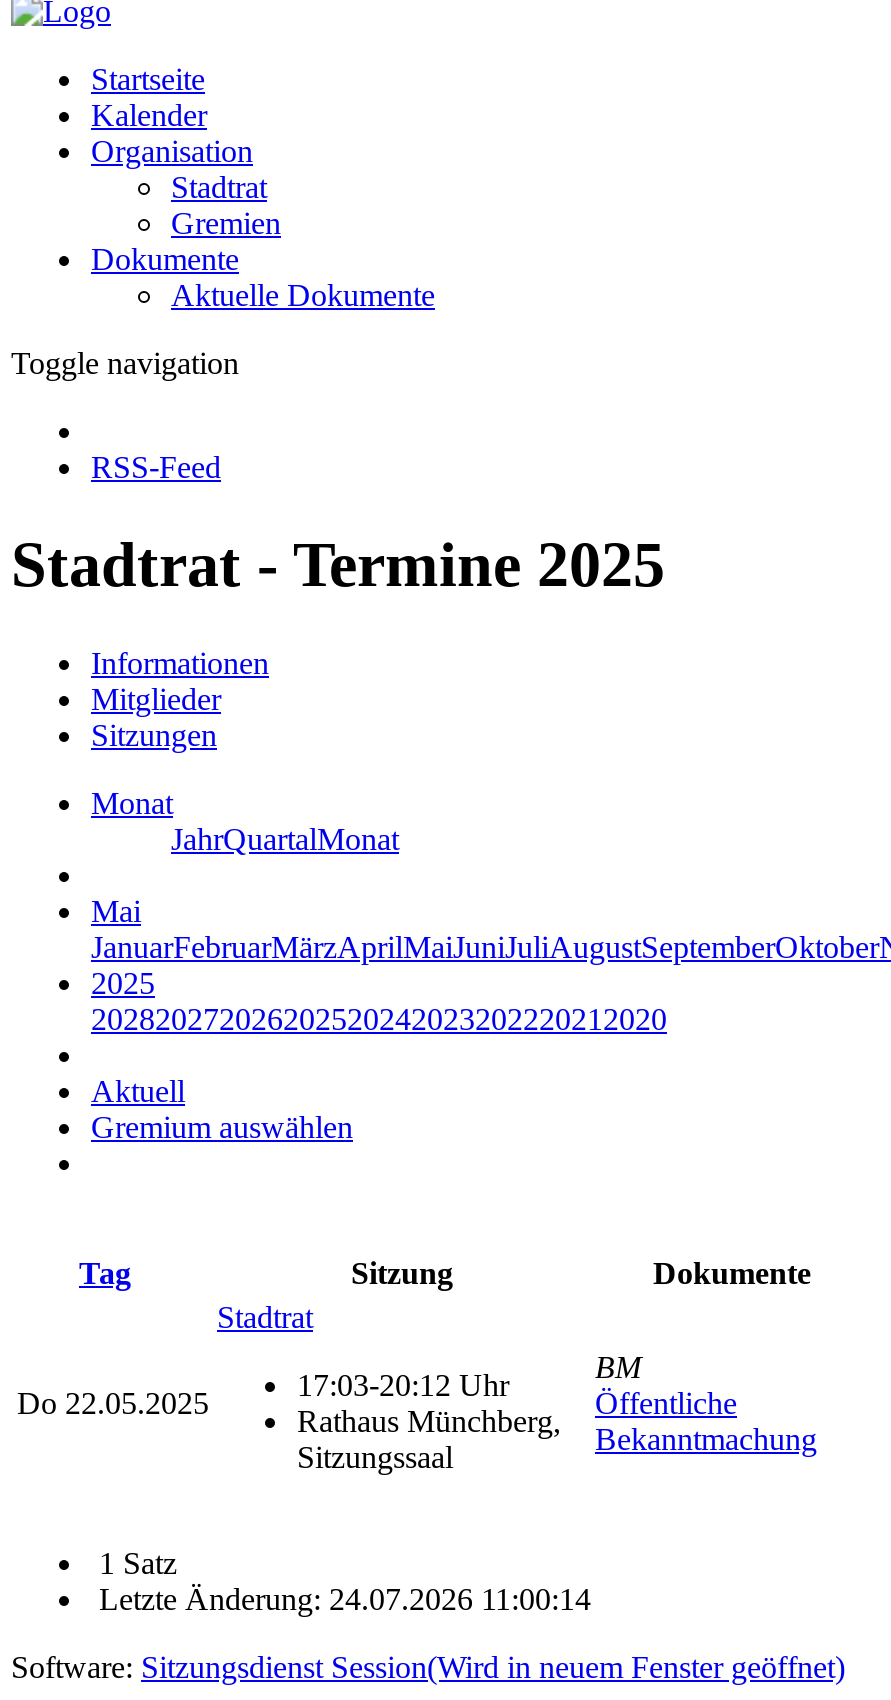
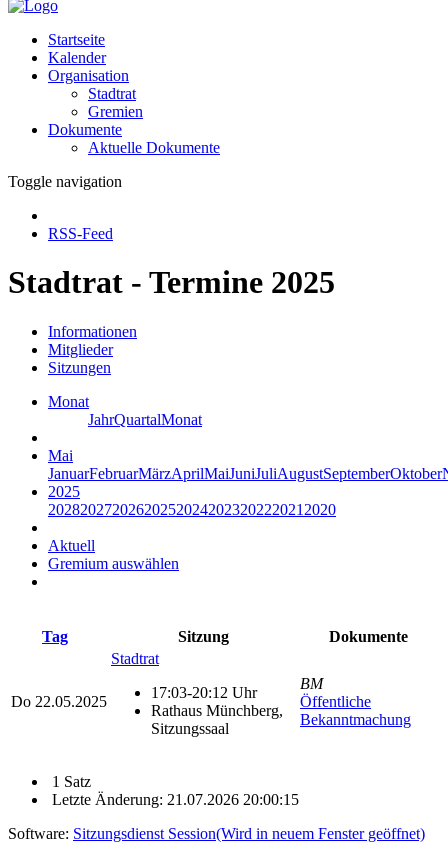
- Letzte Änderung: 24.07.2026 11:00:14
+ Letzte Änderung: 21.07.2026 20:00:15
